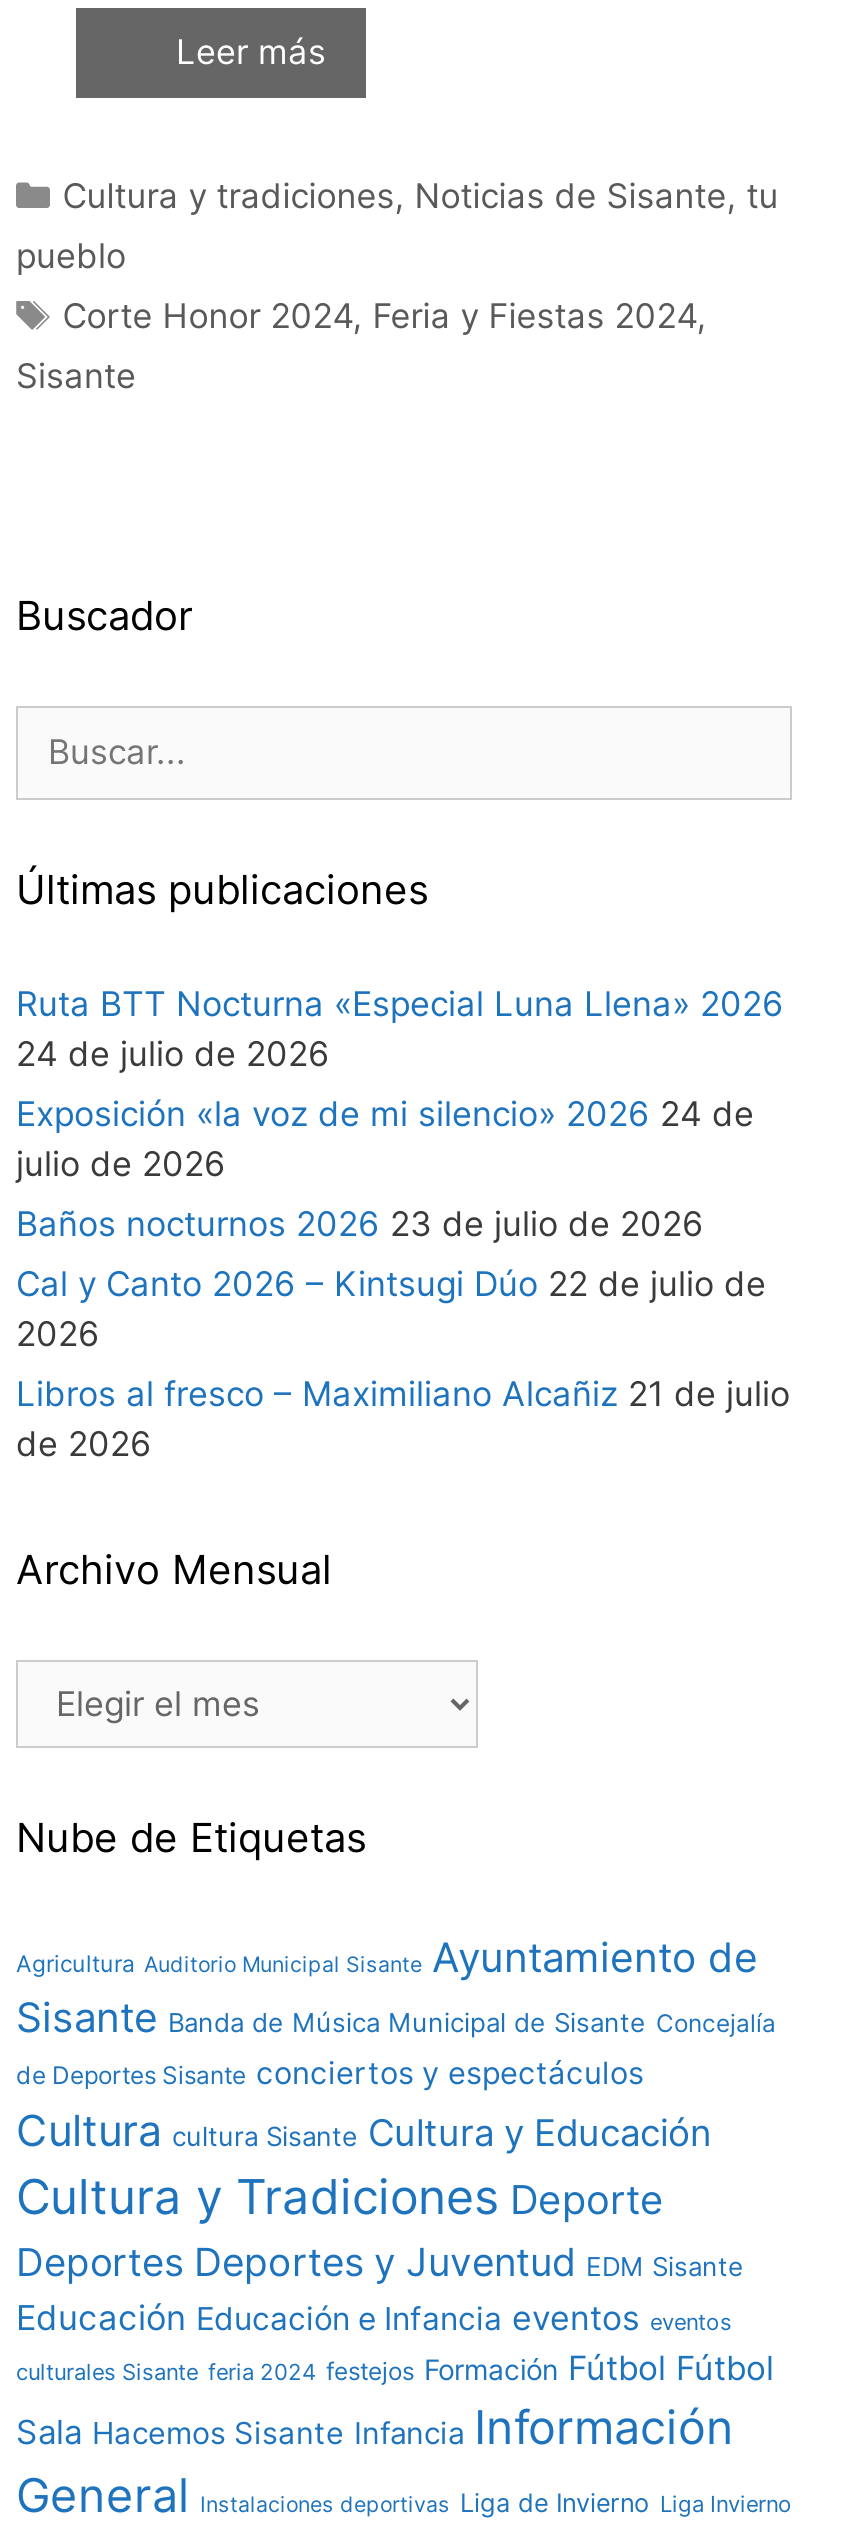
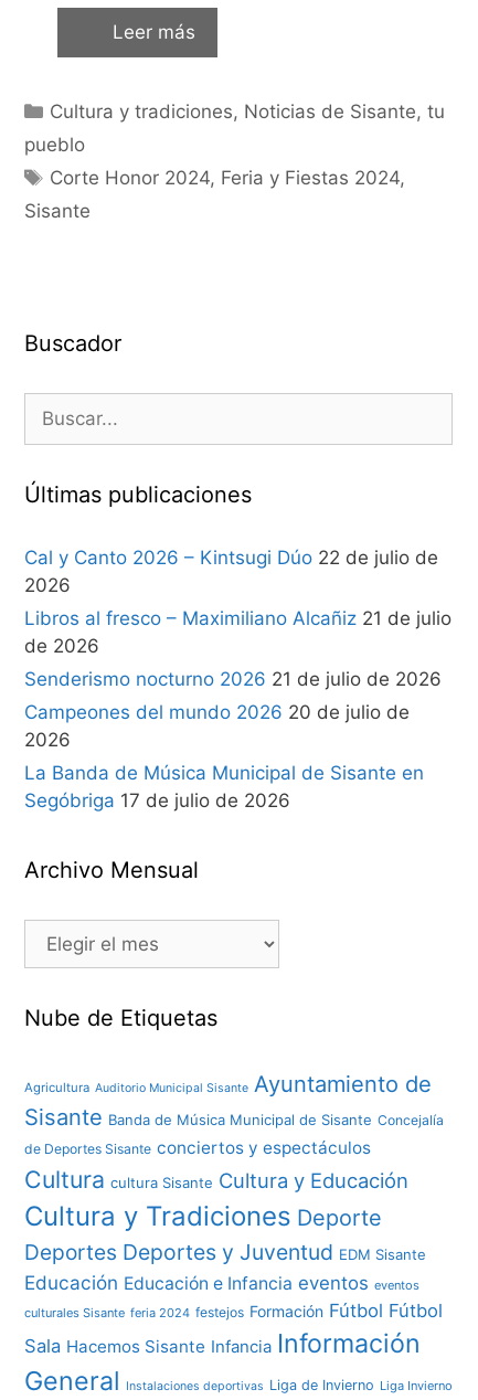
- Ruta BTT Nocturna «Especial Luna Llena» 2026
- 24 de julio de 2026
- Exposición «la voz de mi silencio» 2026 24 de
- julio de 2026
- Baños nocturnos 2026 23 de julio de 2026

moved up: Cal y Canto 2026 – Kintsugi Dúo 22 de julio de | 2026 | Libros al fresco – Maximiliano Alcañiz 21 de julio | de 2026

+ Senderismo nocturno 2026 21 de julio de 2026
+ Campeones del mundo 2026 20 de julio de
+ 2026
+ La Banda de Música Municipal de Sisante en
+ Segóbriga 17 de julio de 2026
